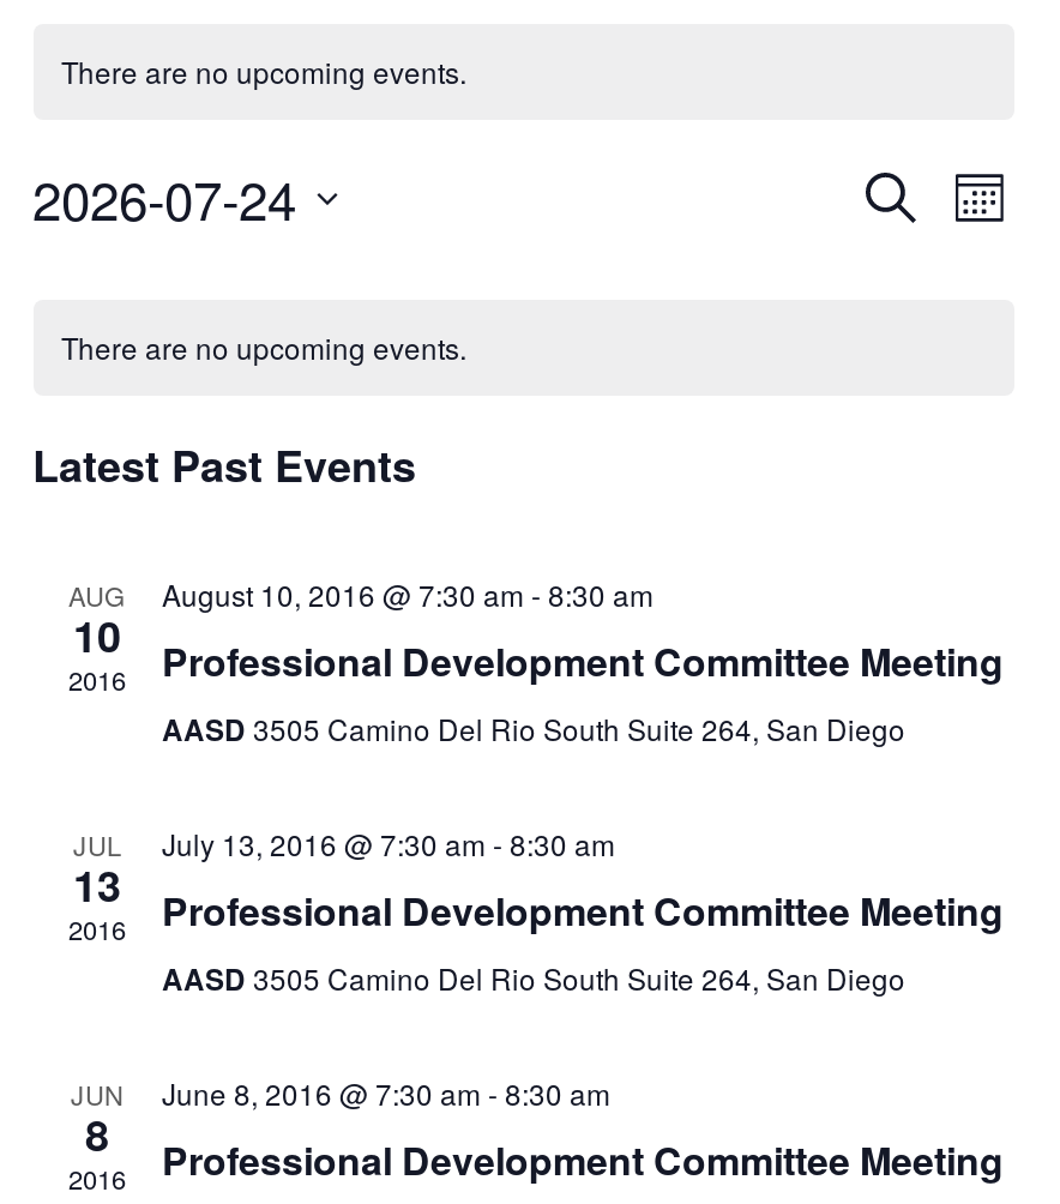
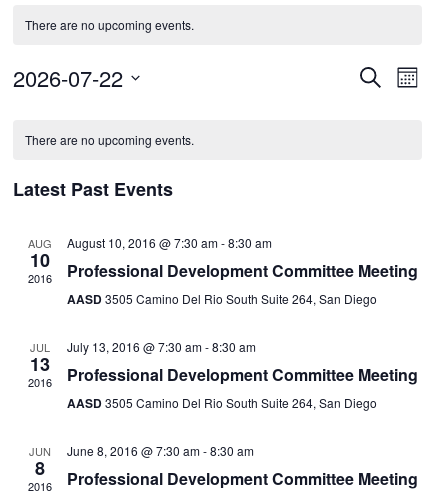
- 2026-07-24
+ 2026-07-22
